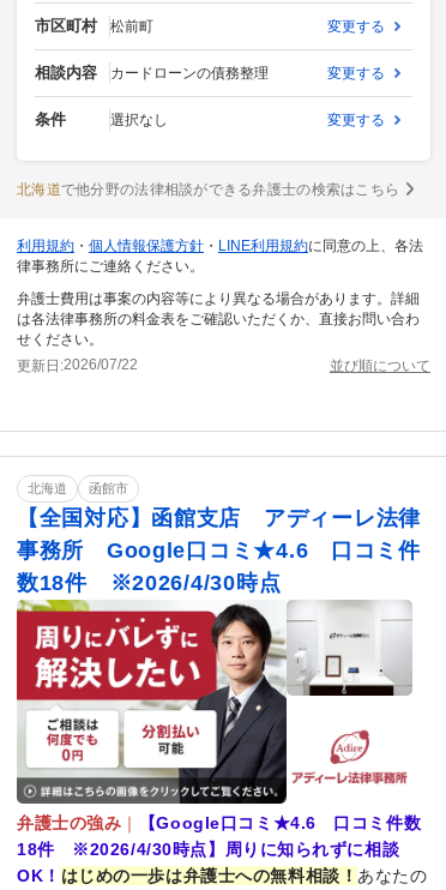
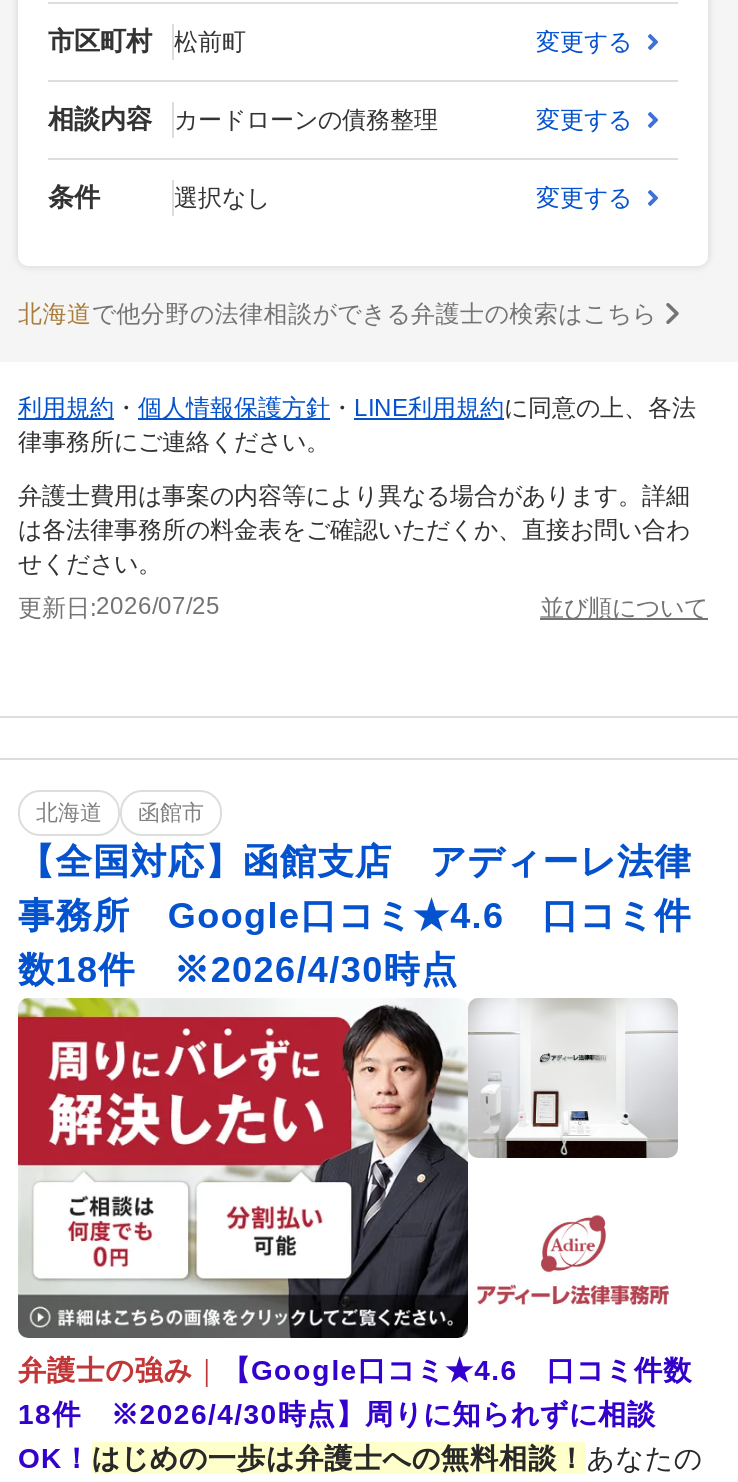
- 更新日: 2026/07/22
+ 更新日: 2026/07/25
